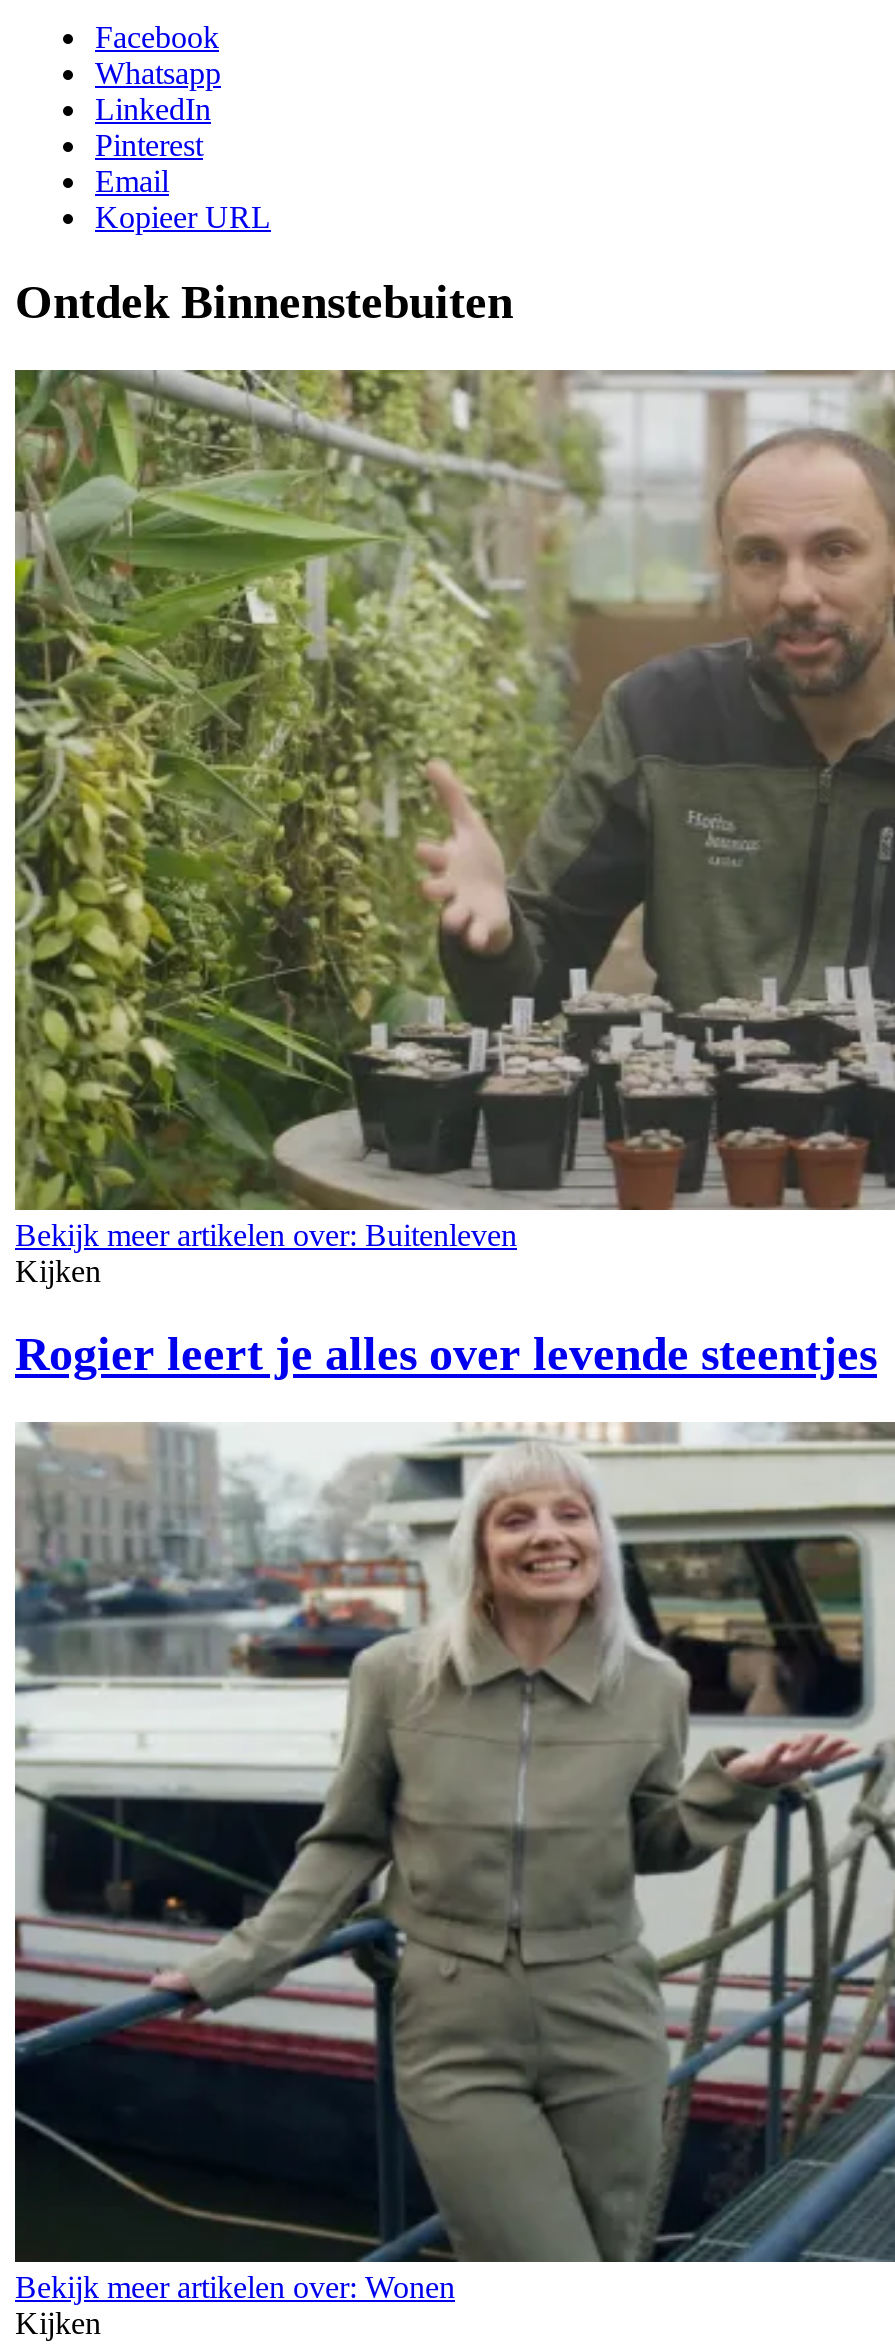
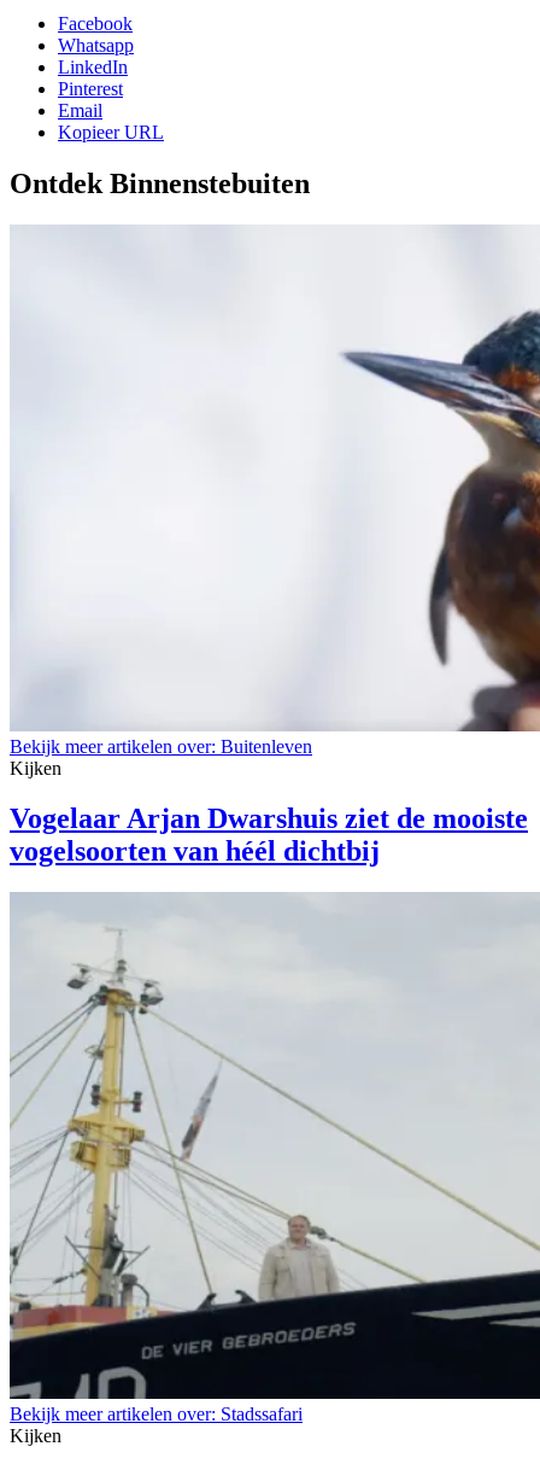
- [image]
+ [image]

- Rogier leert je alles over levende steentjes
+ Vogelaar Arjan Dwarshuis ziet de mooiste
+ vogelsoorten van héél dichtbij

- [image]
- Bekijk meer artikelen over: Wonen
+ [image]
+ Bekijk meer artikelen over: Stadssafari
